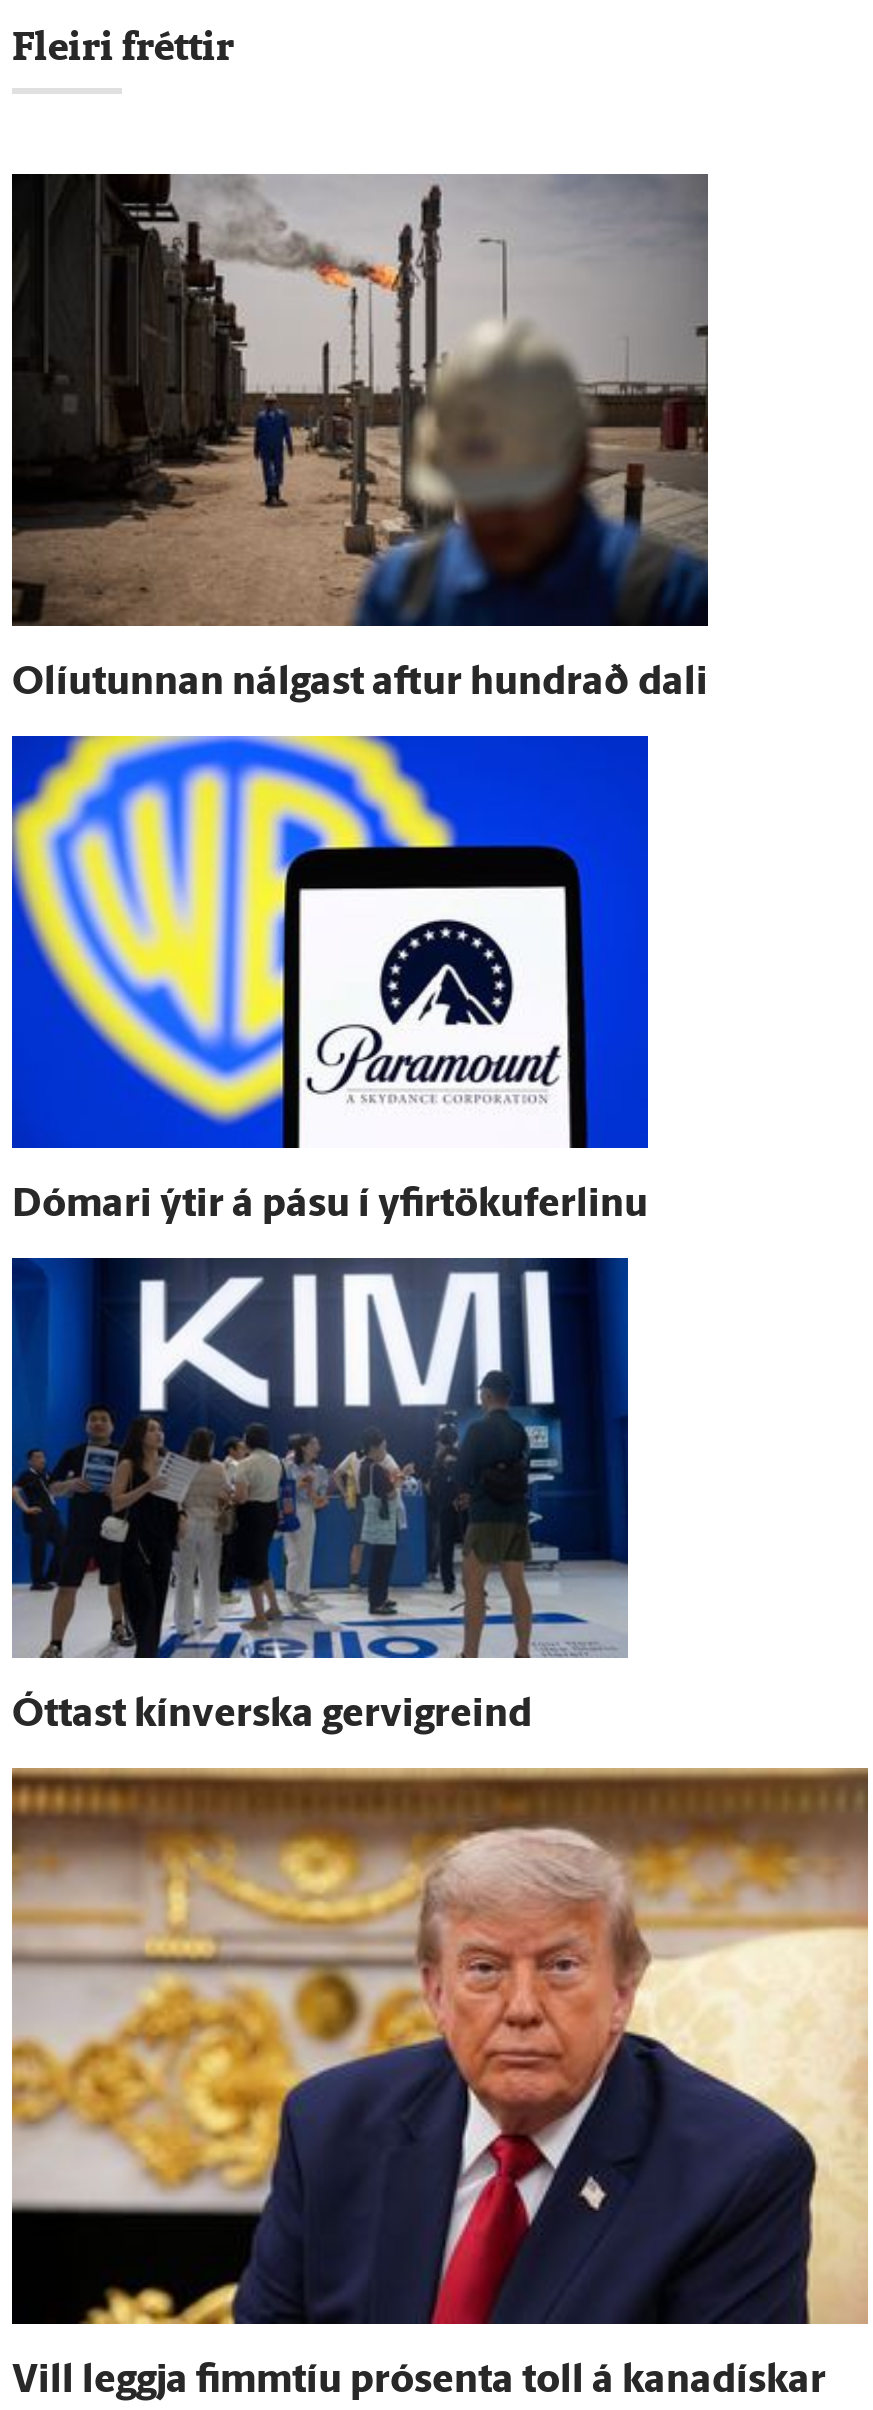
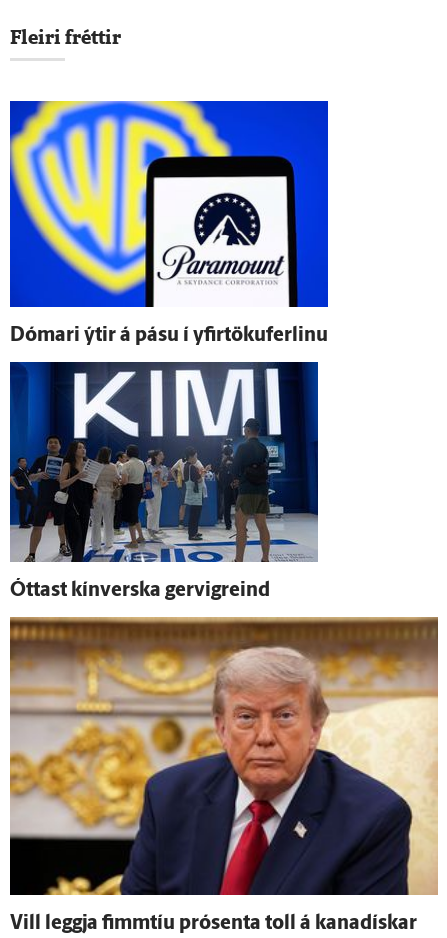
- [image]
- Olíutunnan nálgast aftur hundrað dali
